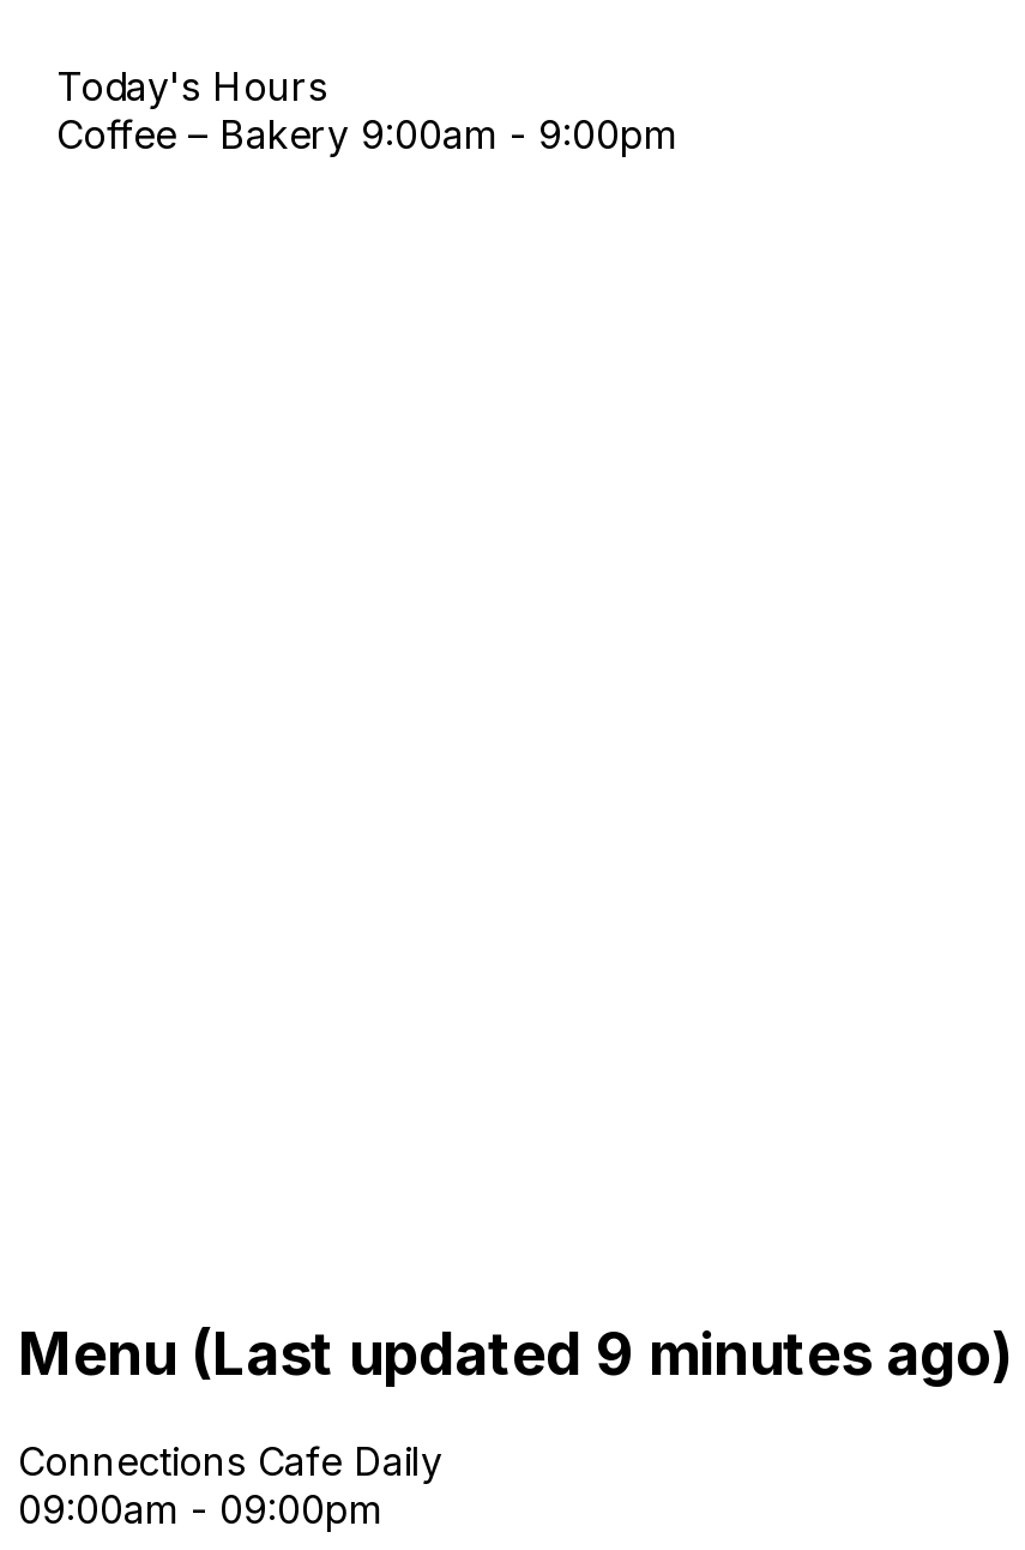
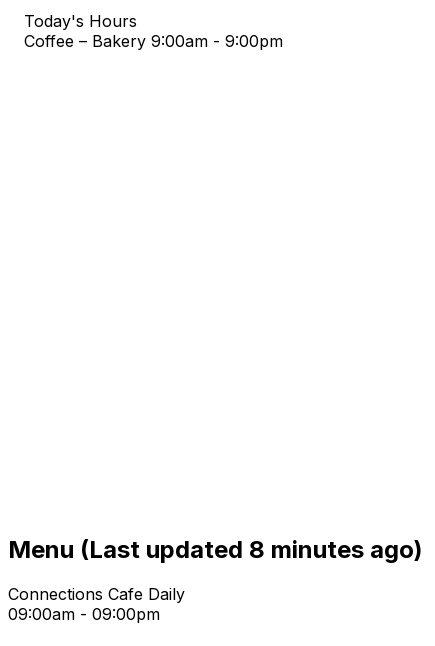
- Menu (Last updated 9 minutes ago)
+ Menu (Last updated 8 minutes ago)
